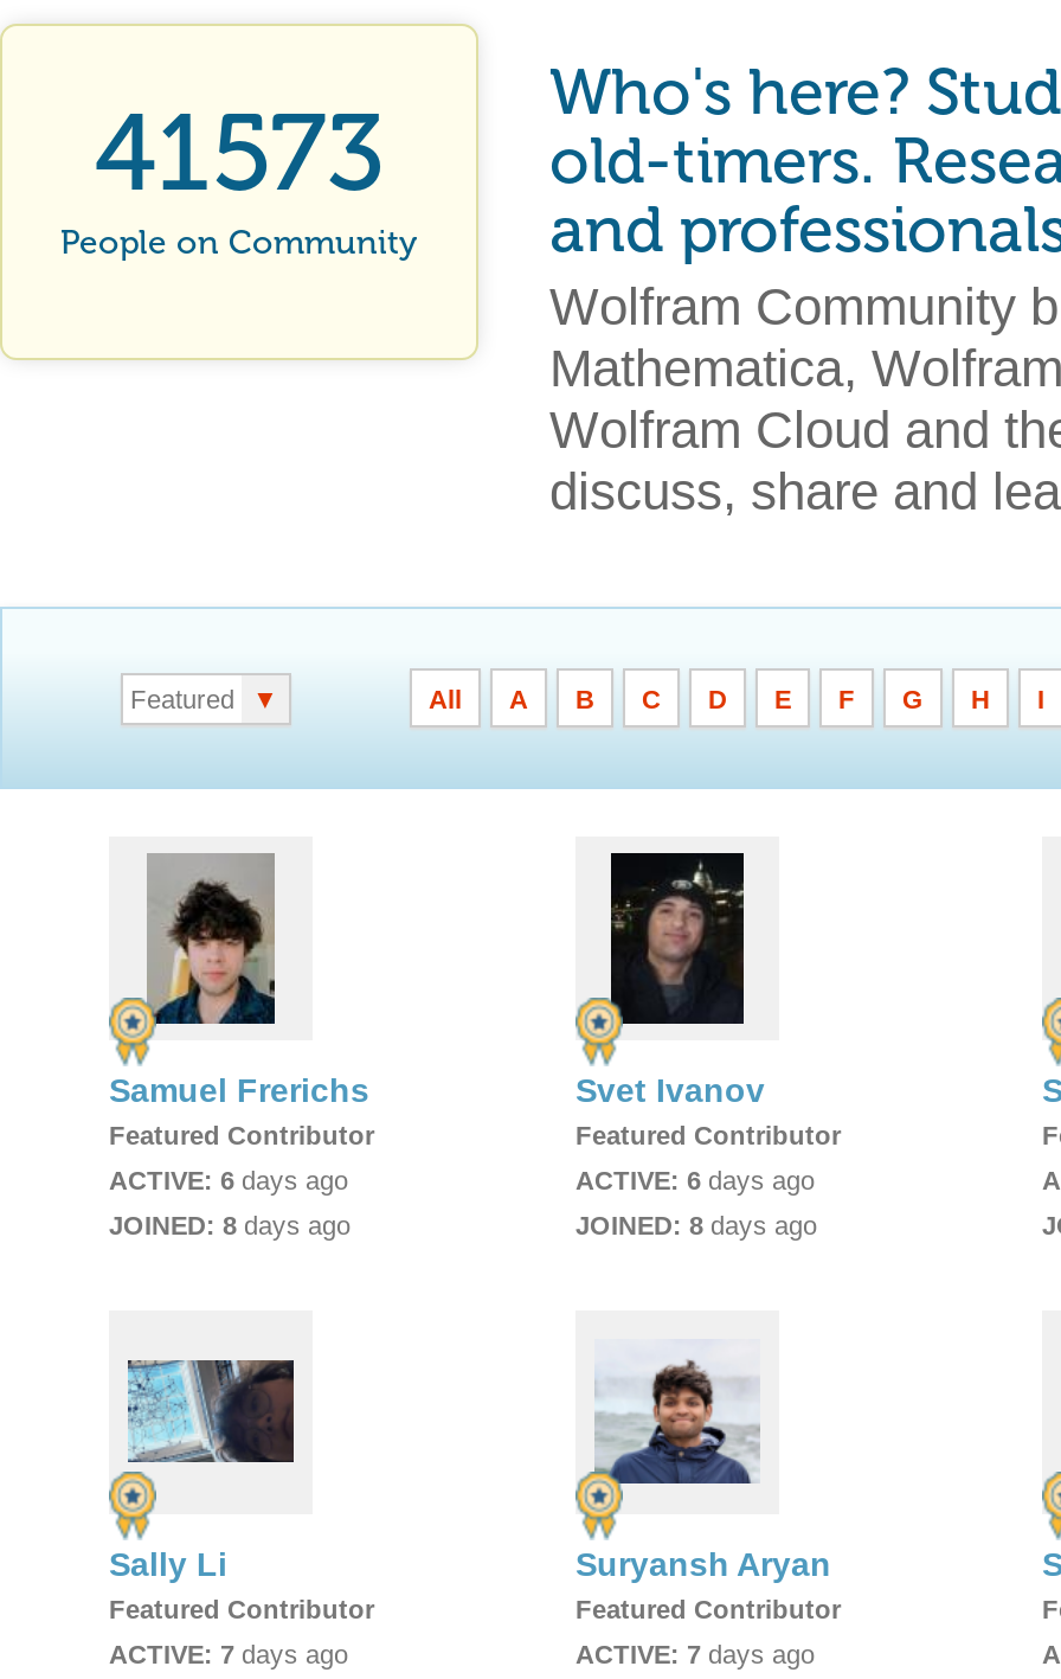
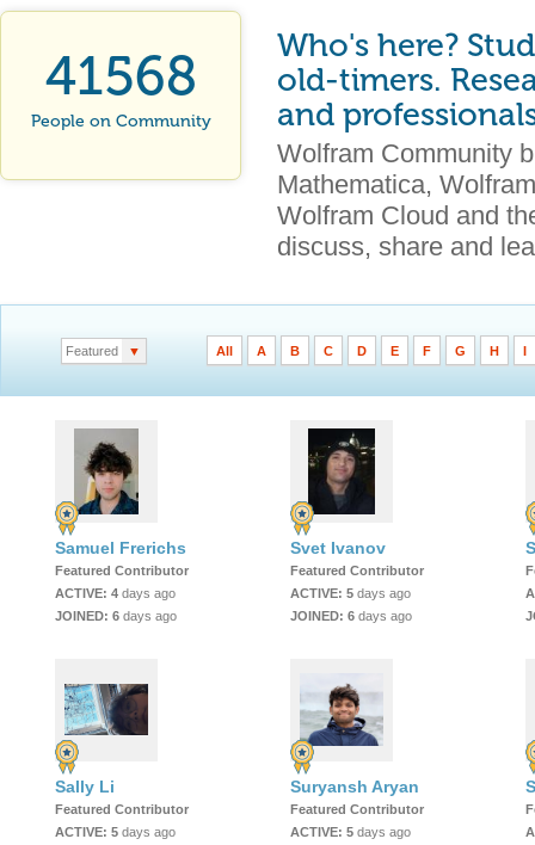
- 41573
+ 41568

- ACTIVE: 6 days ago
+ ACTIVE: 4 days ago

- ACTIVE: 6 days ago
+ ACTIVE: 5 days ago

- JOINED: 8 days ago
+ JOINED: 6 days ago

- JOINED: 8 days ago
+ JOINED: 6 days ago

- ACTIVE: 7 days ago
+ ACTIVE: 5 days ago

- ACTIVE: 7 days ago
+ ACTIVE: 5 days ago
